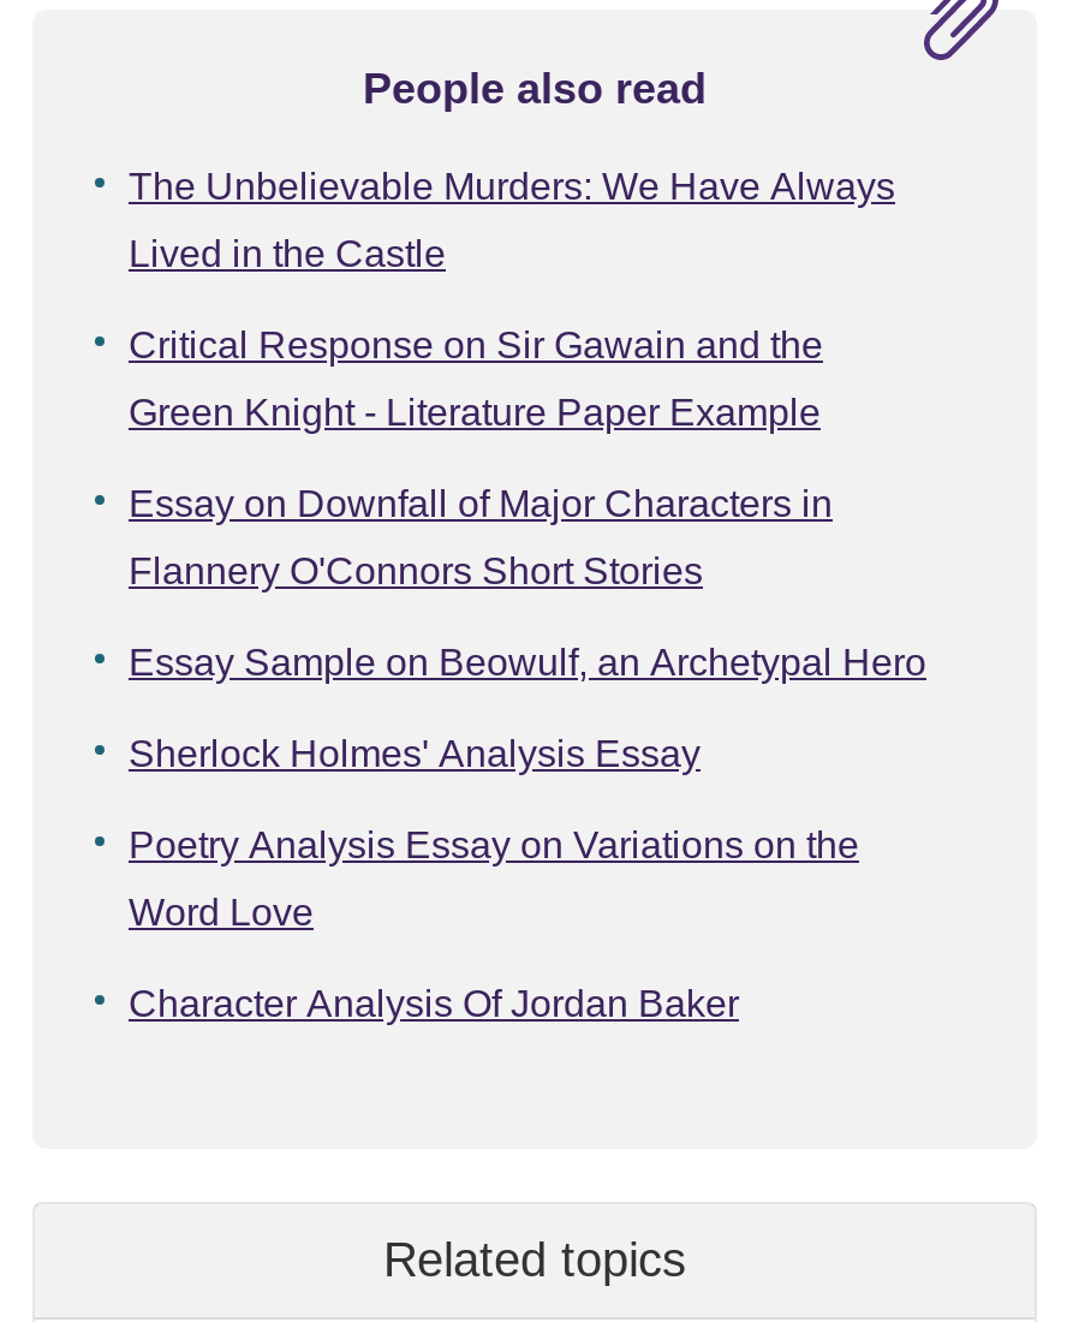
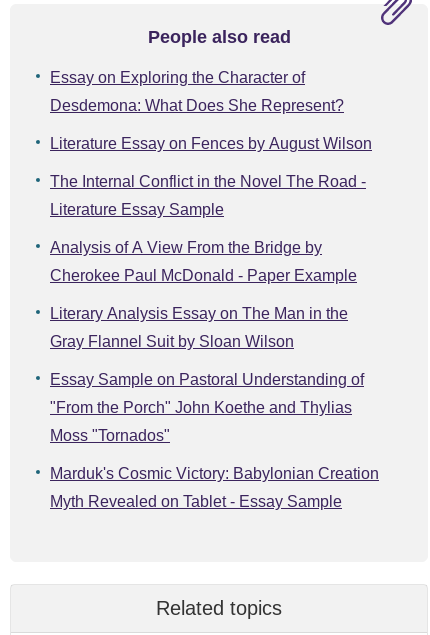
- The Unbelievable Murders: We Have Always
- Lived in the Castle
- Critical Response on Sir Gawain and the
- Green Knight - Literature Paper Example
- Essay on Downfall of Major Characters in
- Flannery O'Connors Short Stories
- Essay Sample on Beowulf, an Archetypal Hero
- Sherlock Holmes' Analysis Essay
- Poetry Analysis Essay on Variations on the
- Word Love
- Character Analysis Of Jordan Baker
+ Essay on Exploring the Character of
+ Desdemona: What Does She Represent?
+ Literature Essay on Fences by August Wilson
+ The Internal Conflict in the Novel The Road -
+ Literature Essay Sample
+ Analysis of A View From the Bridge by
+ Cherokee Paul McDonald - Paper Example
+ Literary Analysis Essay on The Man in the
+ Gray Flannel Suit by Sloan Wilson
+ Essay Sample on Pastoral Understanding of
+ "From the Porch" John Koethe and Thylias
+ Moss "Tornados"
+ Marduk's Cosmic Victory: Babylonian Creation
+ Myth Revealed on Tablet - Essay Sample
